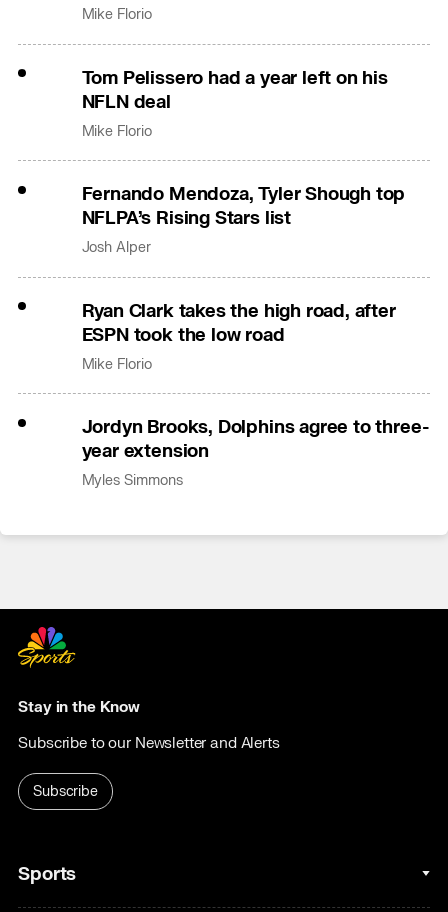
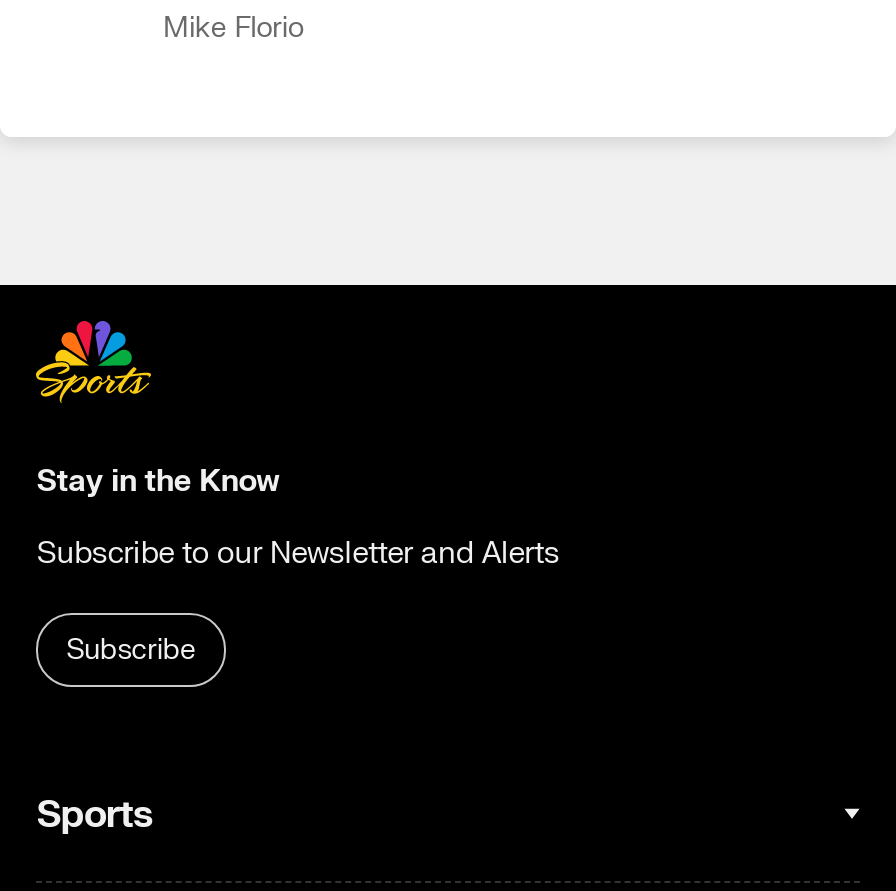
- Tom Pelissero had a year left on his
- NFLN deal
- Mike Florio
- Fernando Mendoza, Tyler Shough top
- NFLPA’s Rising Stars list
- Josh Alper
- Ryan Clark takes the high road, after
- ESPN took the low road
- Mike Florio
- Jordyn Brooks, Dolphins agree to three-
- year extension
- Myles Simmons
